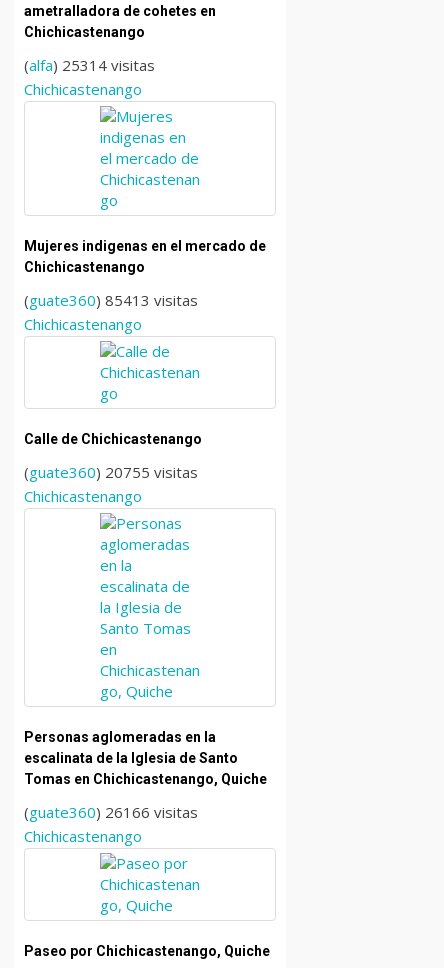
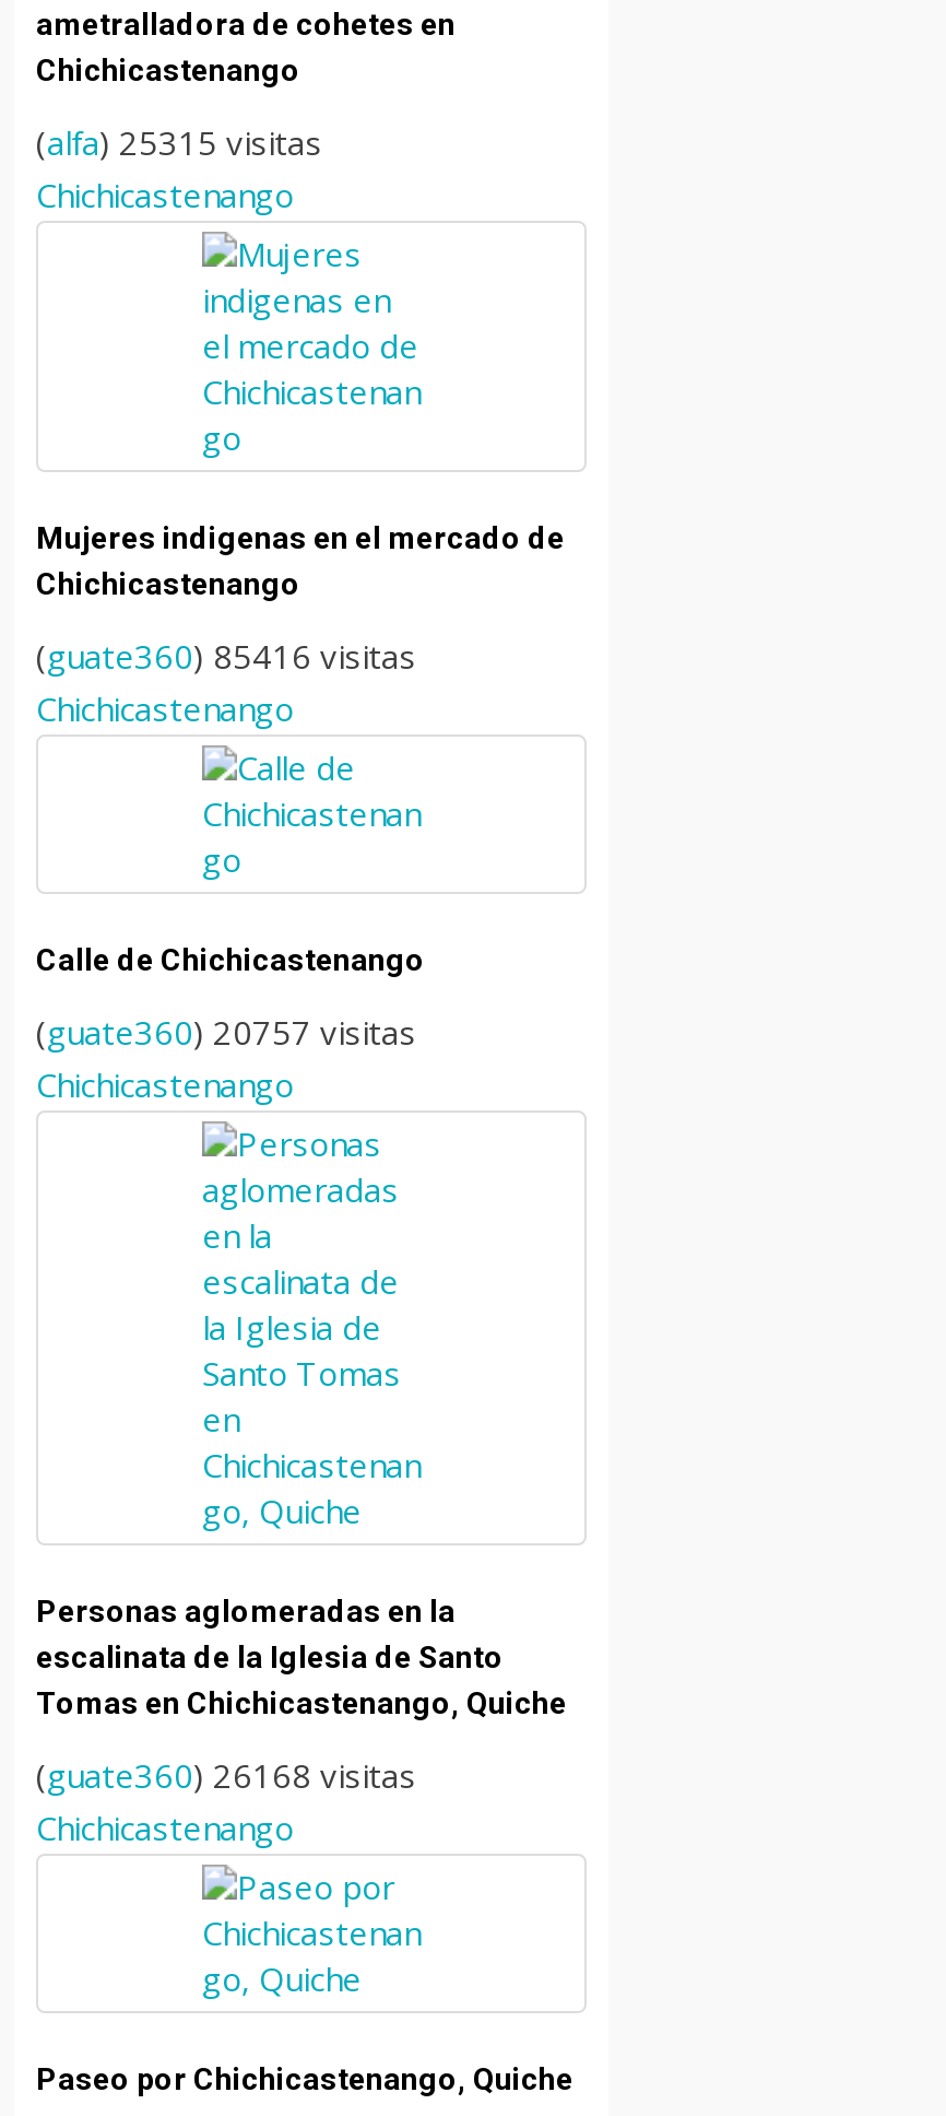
- (alfa) 25314 visitas
+ (alfa) 25315 visitas

- (guate360) 85413 visitas
+ (guate360) 85416 visitas

- (guate360) 20755 visitas
+ (guate360) 20757 visitas

- (guate360) 26166 visitas
+ (guate360) 26168 visitas
